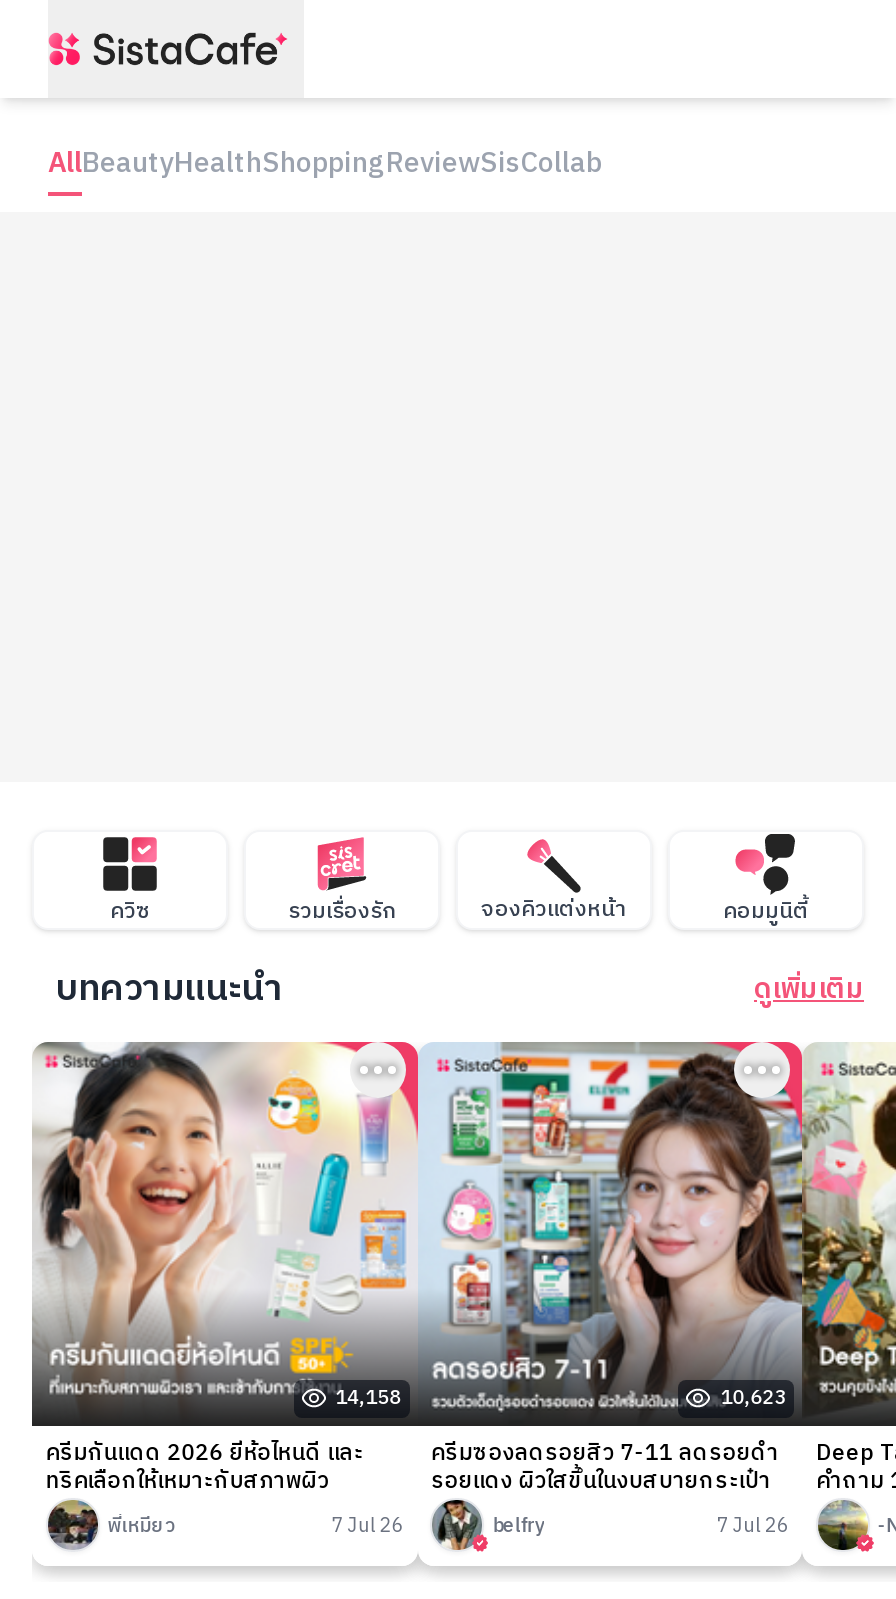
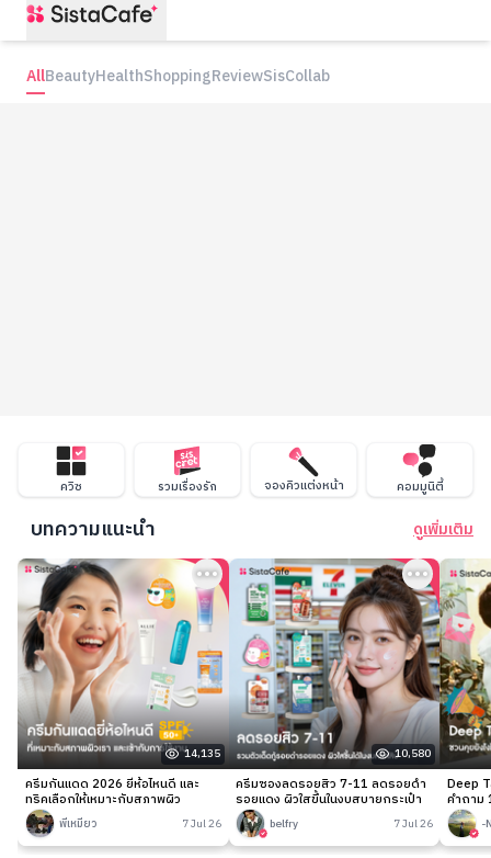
- 14,158
+ 14,135

- 10,623
+ 10,580
